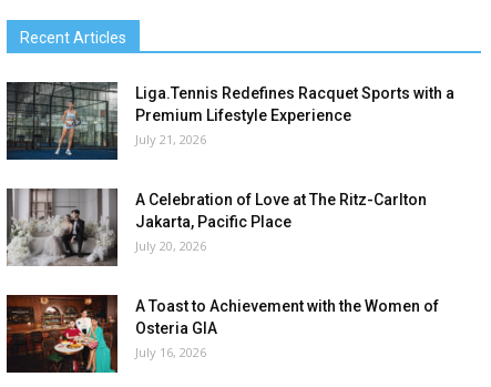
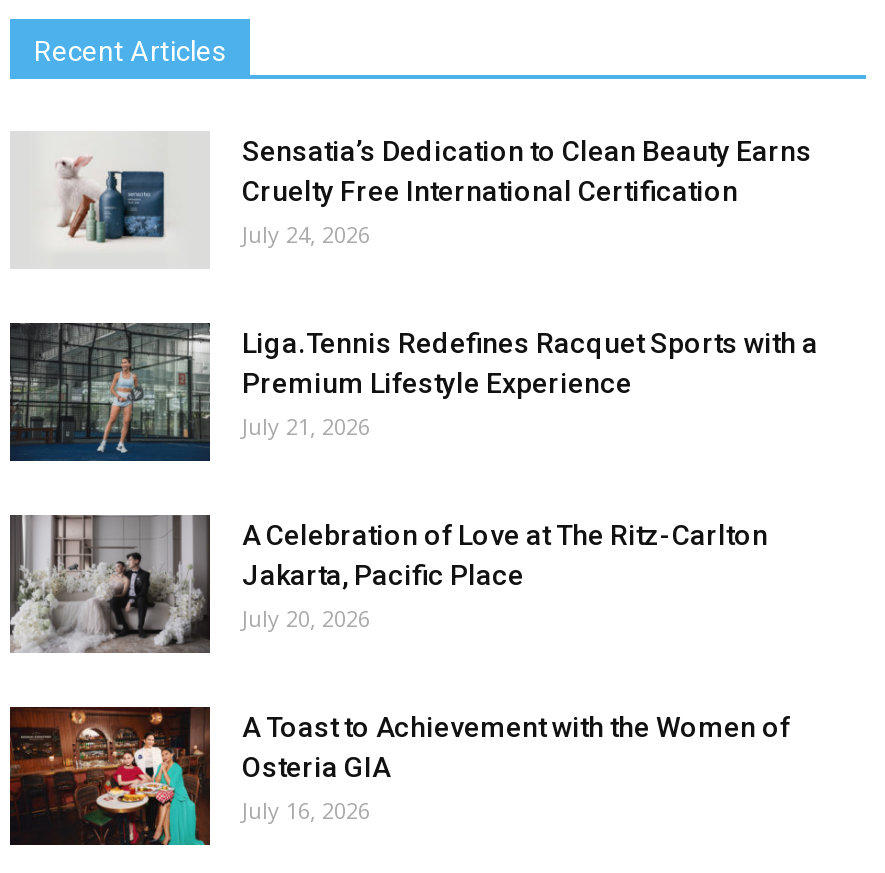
+ [image]
+ Sensatia’s Dedication to Clean Beauty Earns
+ Cruelty Free International Certification
+ July 24, 2026
